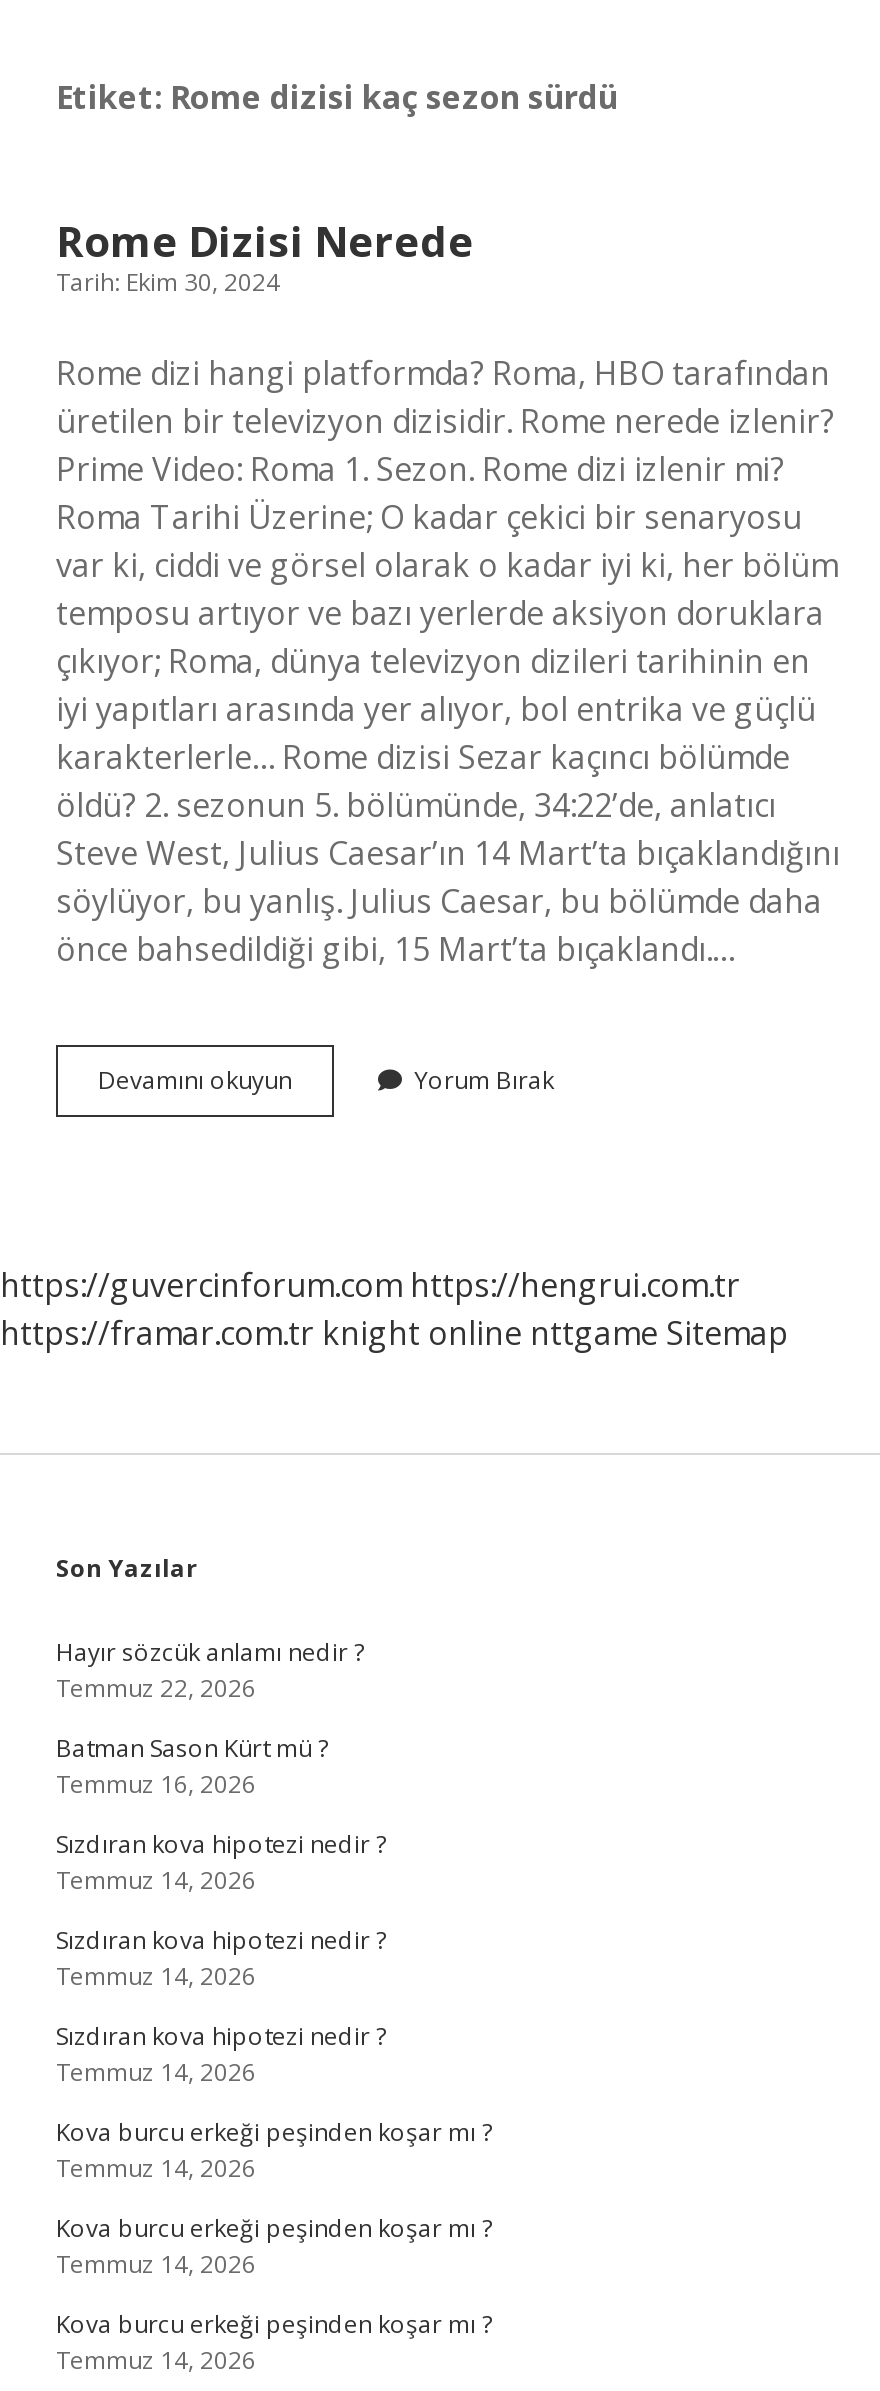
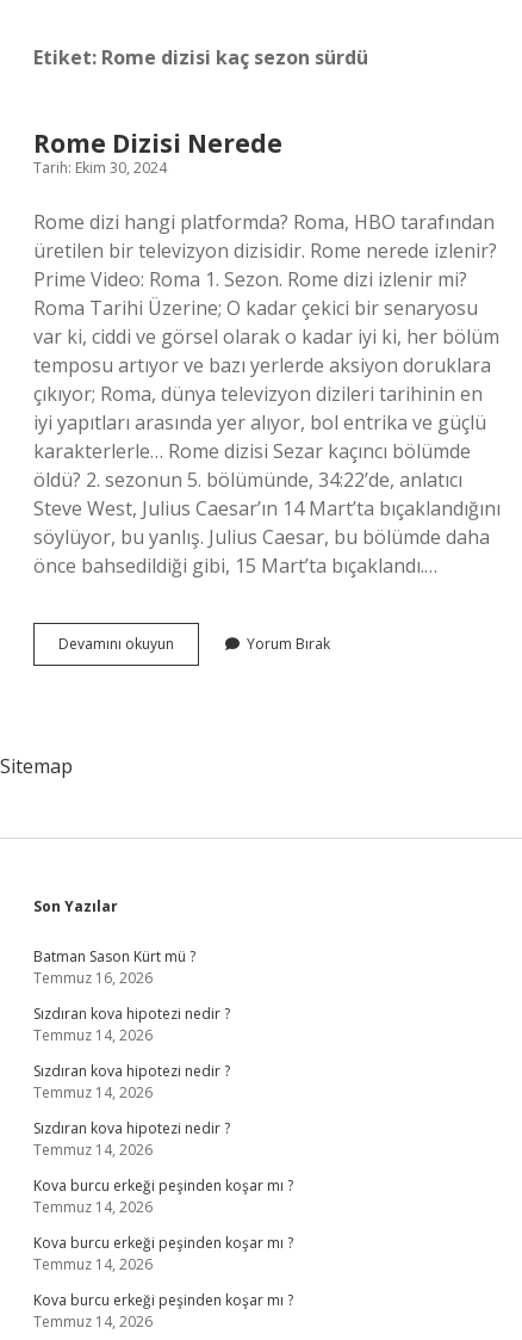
- https://guvercinforum.com https://hengrui.com.tr
- https://framar.com.tr knight online nttgame Sitemap
+ Sitemap

- Hayır sözcük anlamı nedir ?
- Temmuz 22, 2026
